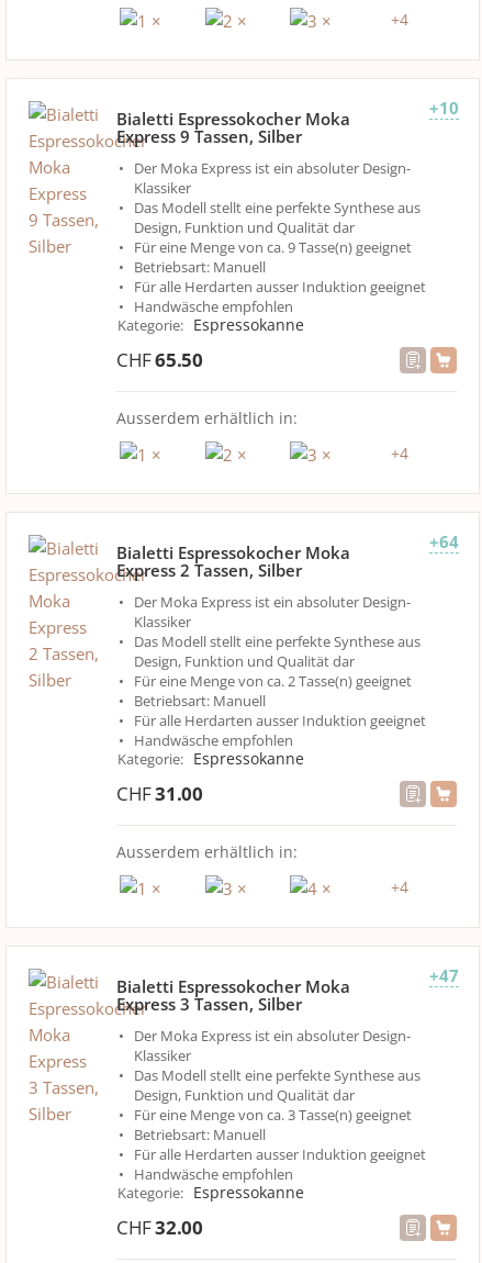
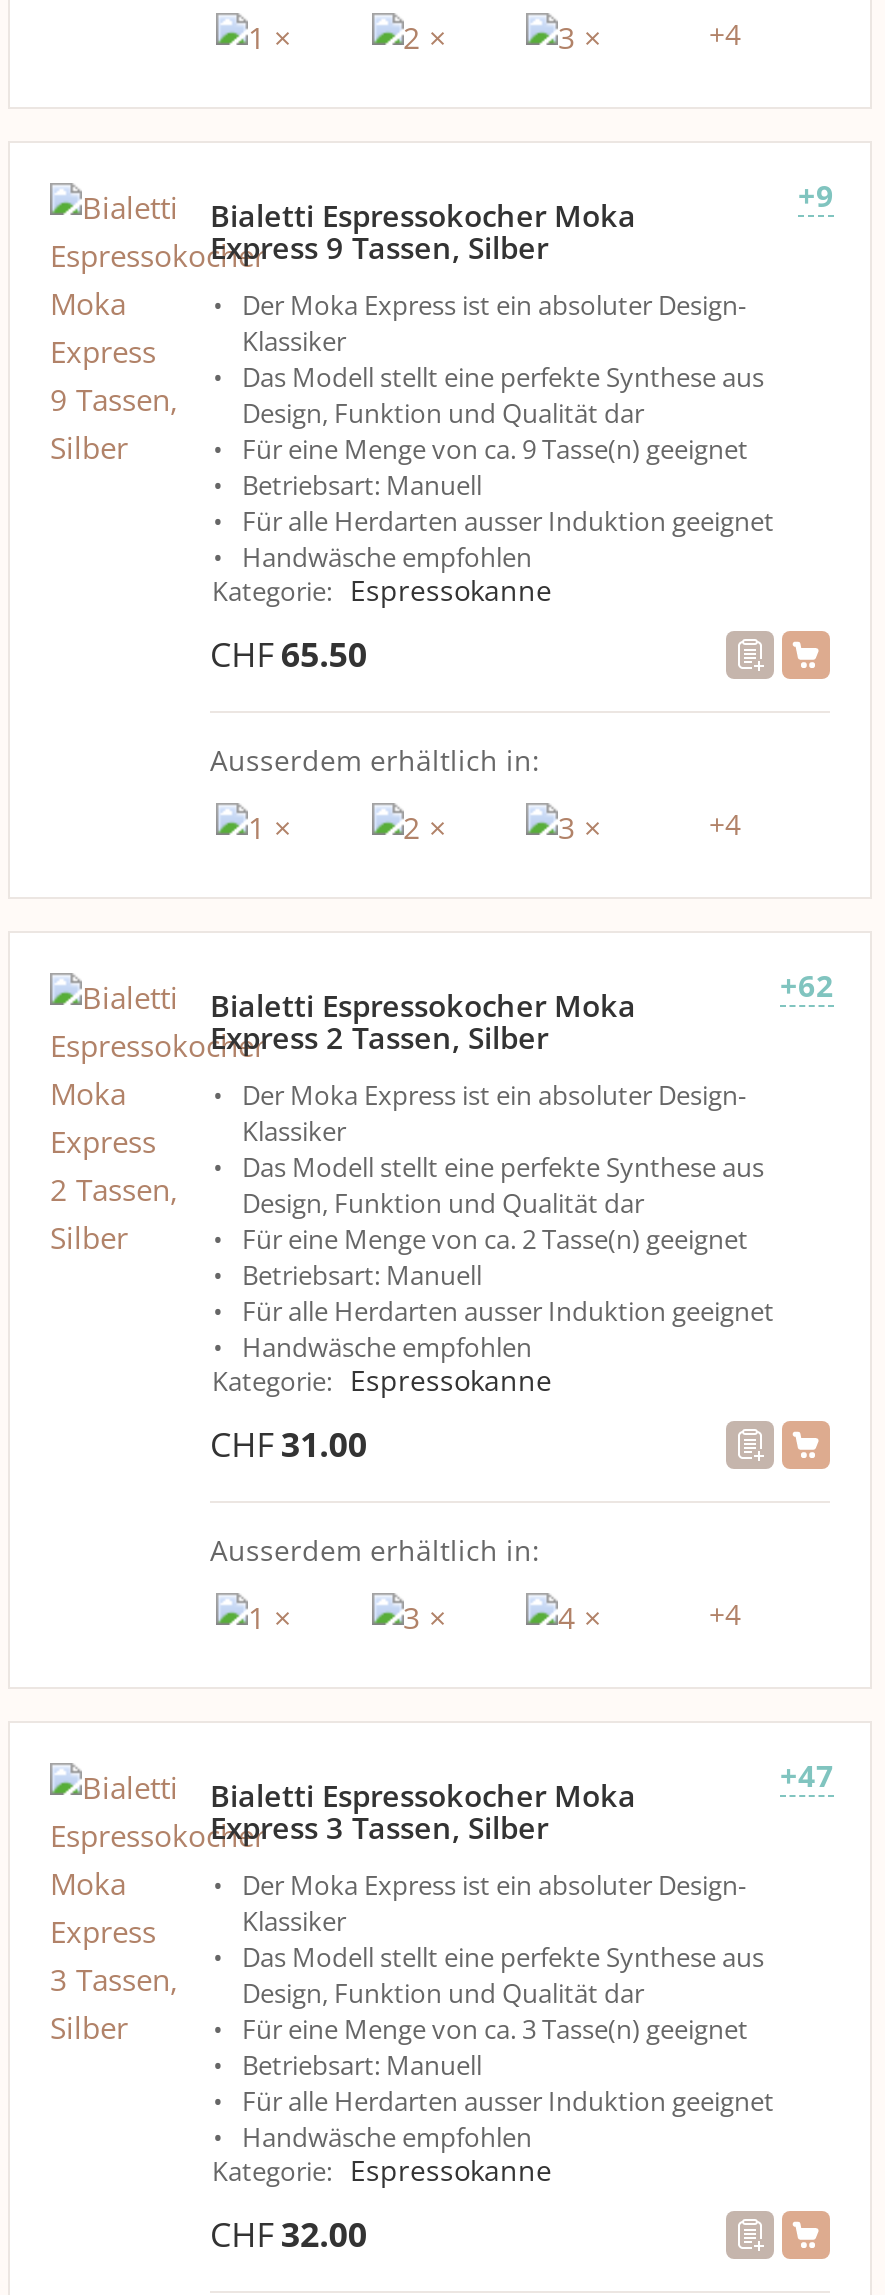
- +10
+ +9

- +64
+ +62
